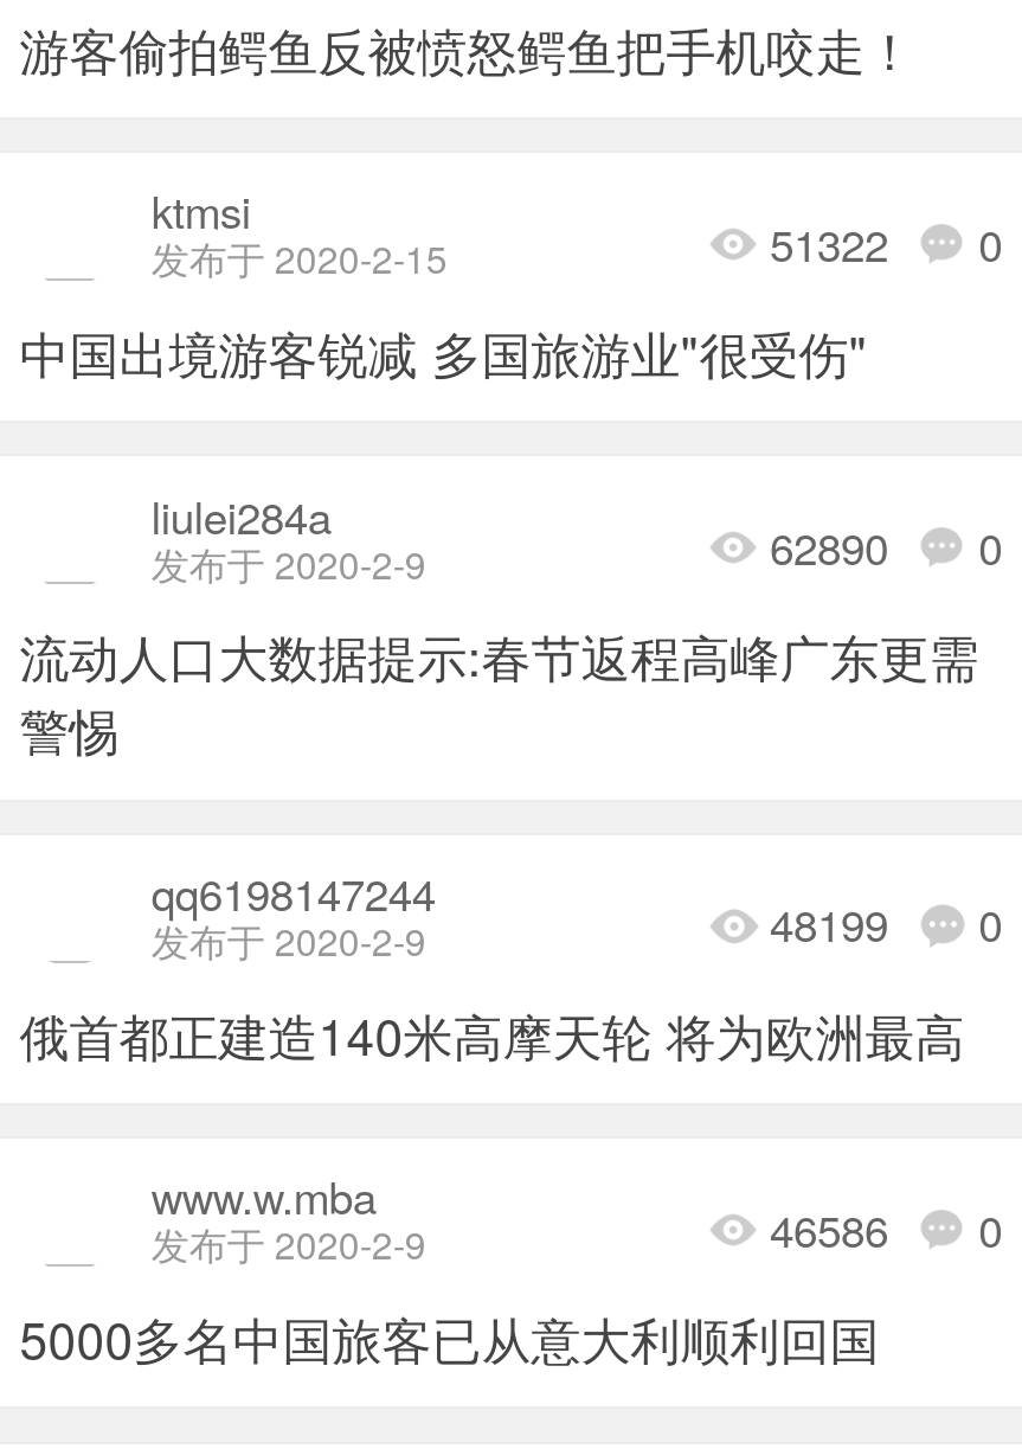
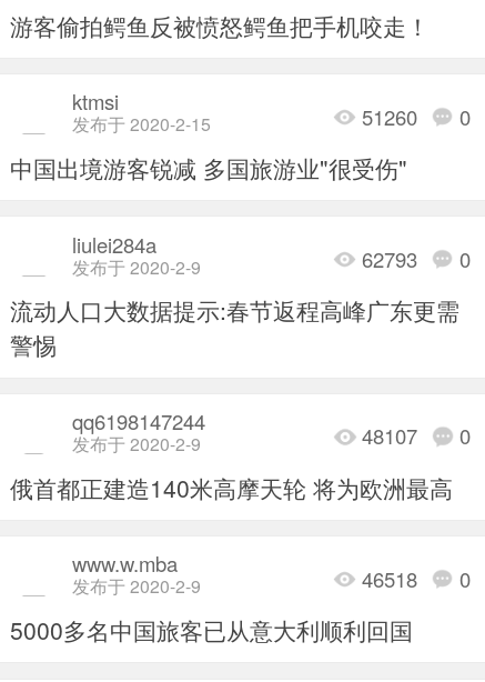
- 51322 0
+ 51260 0

- 62890 0
+ 62793 0

- 48199 0
+ 48107 0

- 46586 0
+ 46518 0
